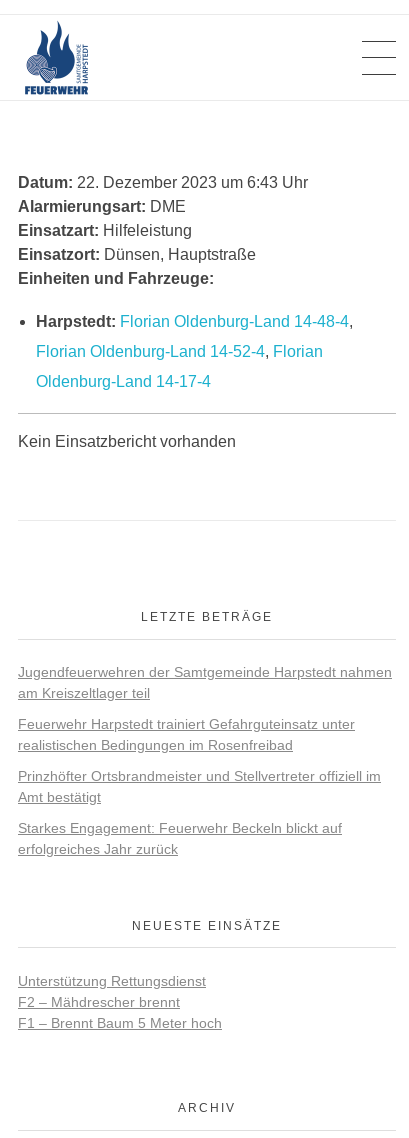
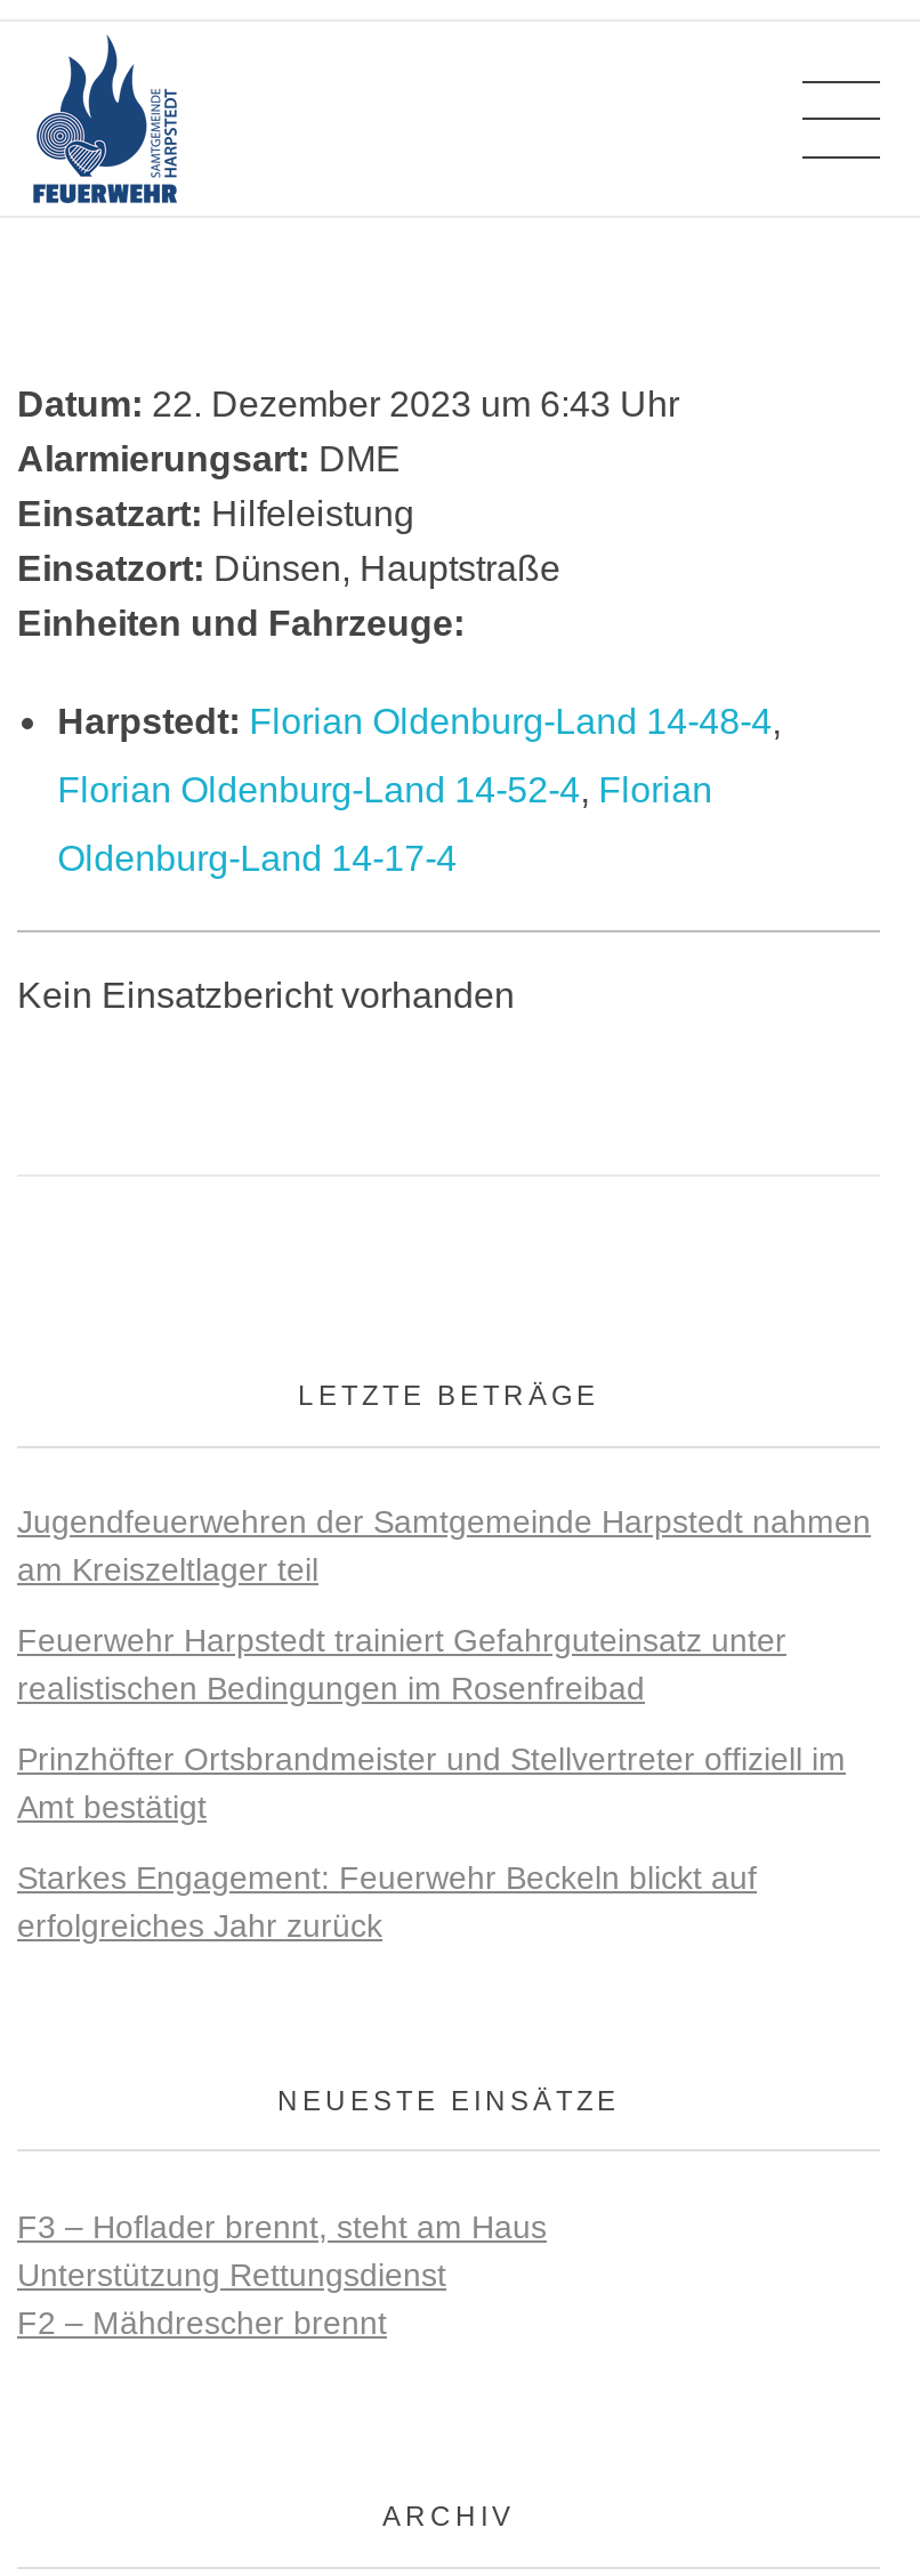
+ F3 – Hoflader brennt, steht am Haus

moved down: Unterstützung Rettungsdienst | F2 – Mähdrescher brennt

- F1 – Brennt Baum 5 Meter hoch
